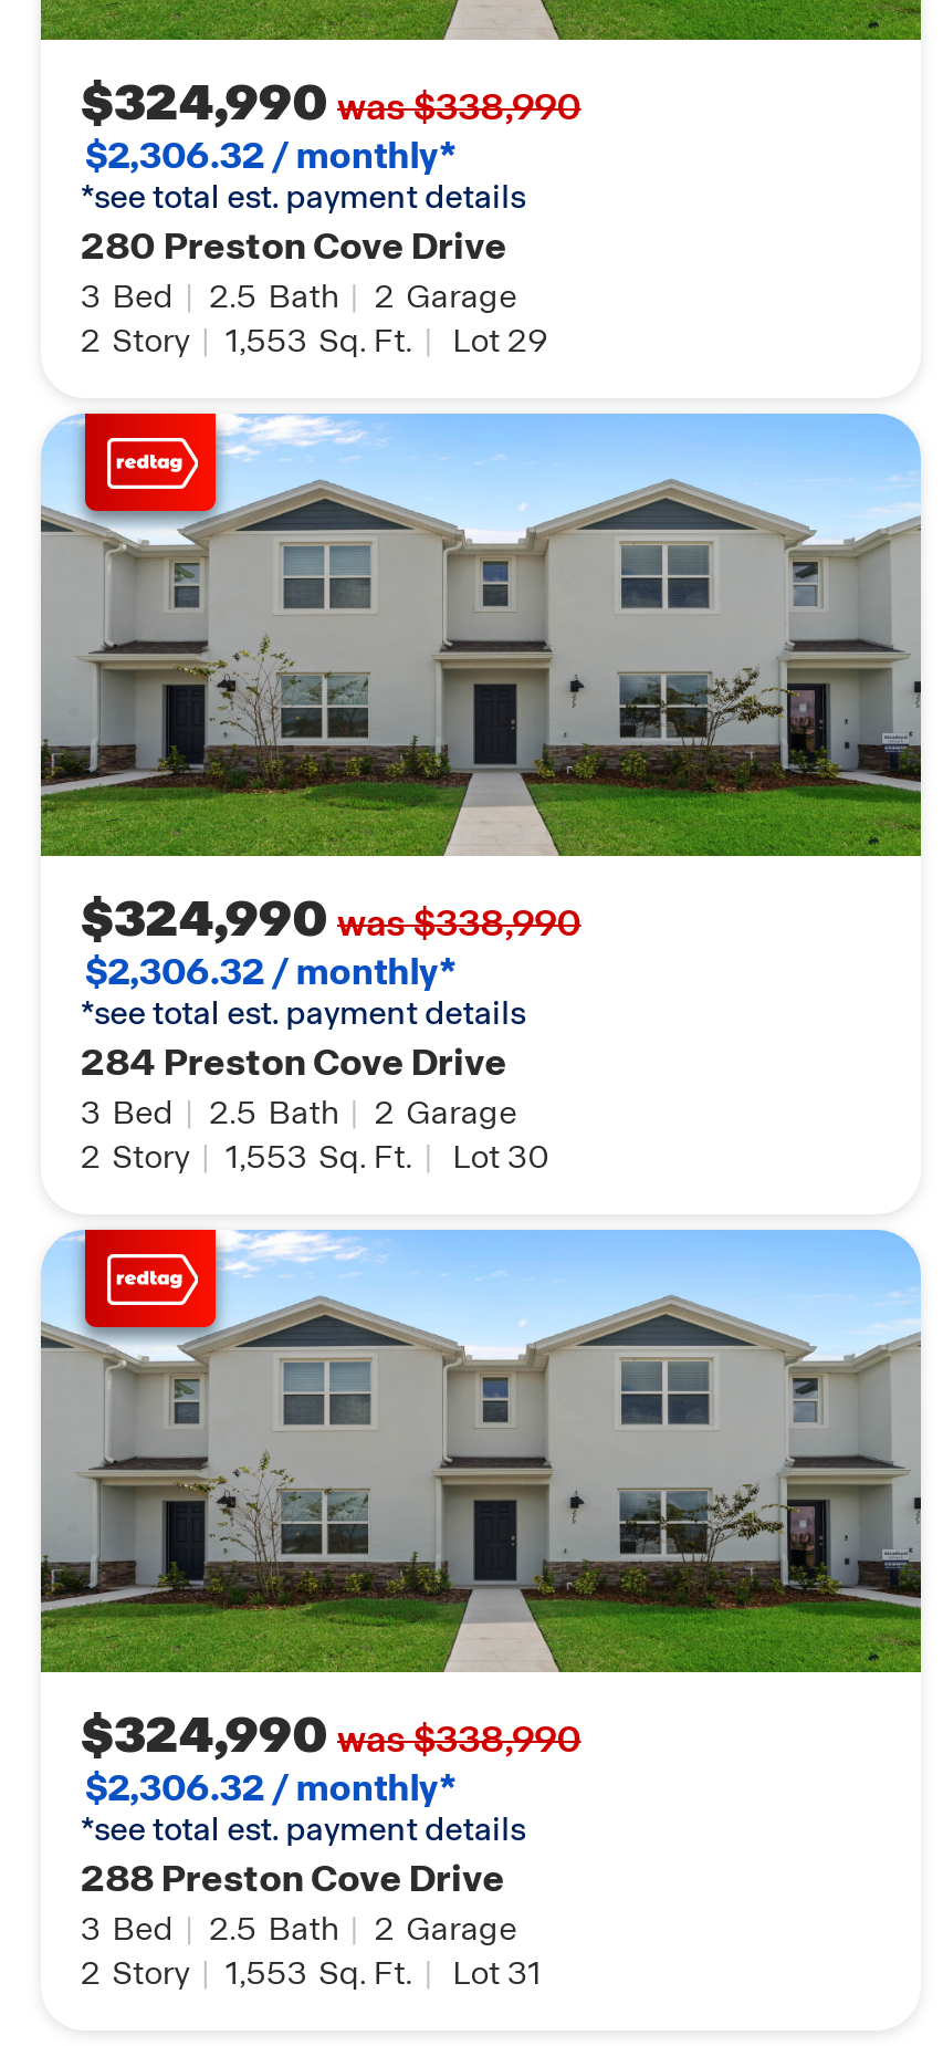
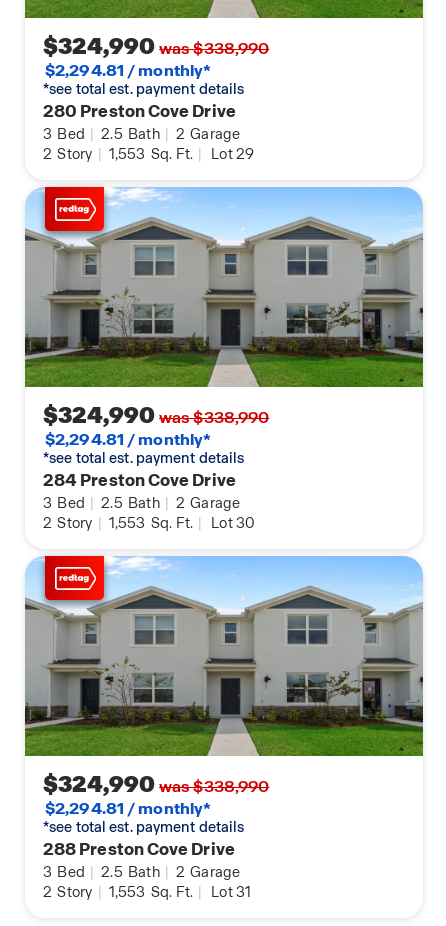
- $2,306.32 / monthly*
+ $2,294.81 / monthly*

- $2,306.32 / monthly*
+ $2,294.81 / monthly*

- $2,306.32 / monthly*
+ $2,294.81 / monthly*
